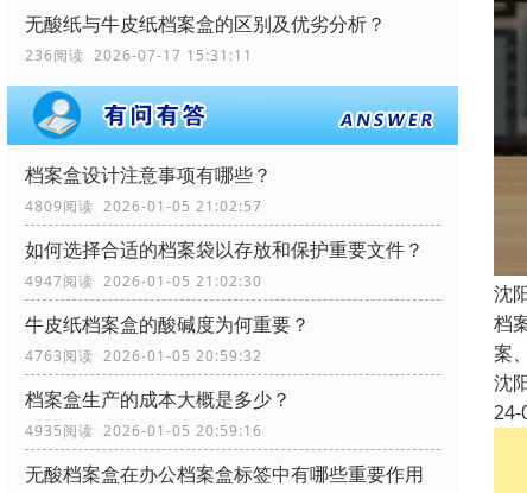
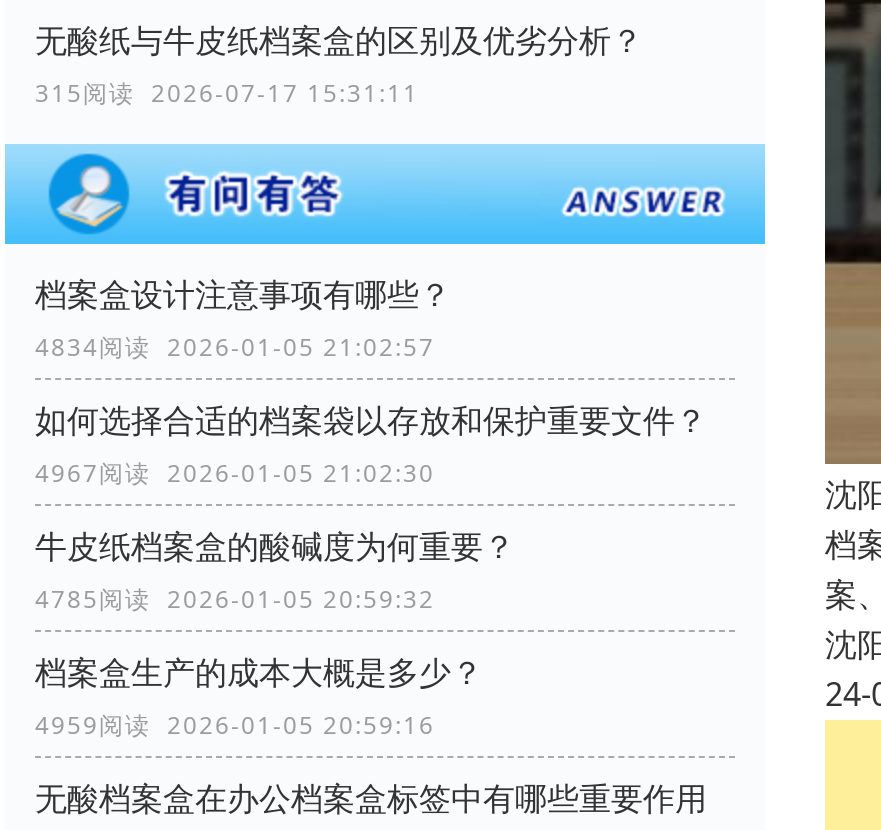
- 236阅读 2026-07-17 15:31:11
+ 315阅读 2026-07-17 15:31:11

- 4809阅读 2026-01-05 21:02:57
+ 4834阅读 2026-01-05 21:02:57

- 4947阅读 2026-01-05 21:02:30
+ 4967阅读 2026-01-05 21:02:30

- 4763阅读 2026-01-05 20:59:32
+ 4785阅读 2026-01-05 20:59:32

- 4935阅读 2026-01-05 20:59:16
+ 4959阅读 2026-01-05 20:59:16
